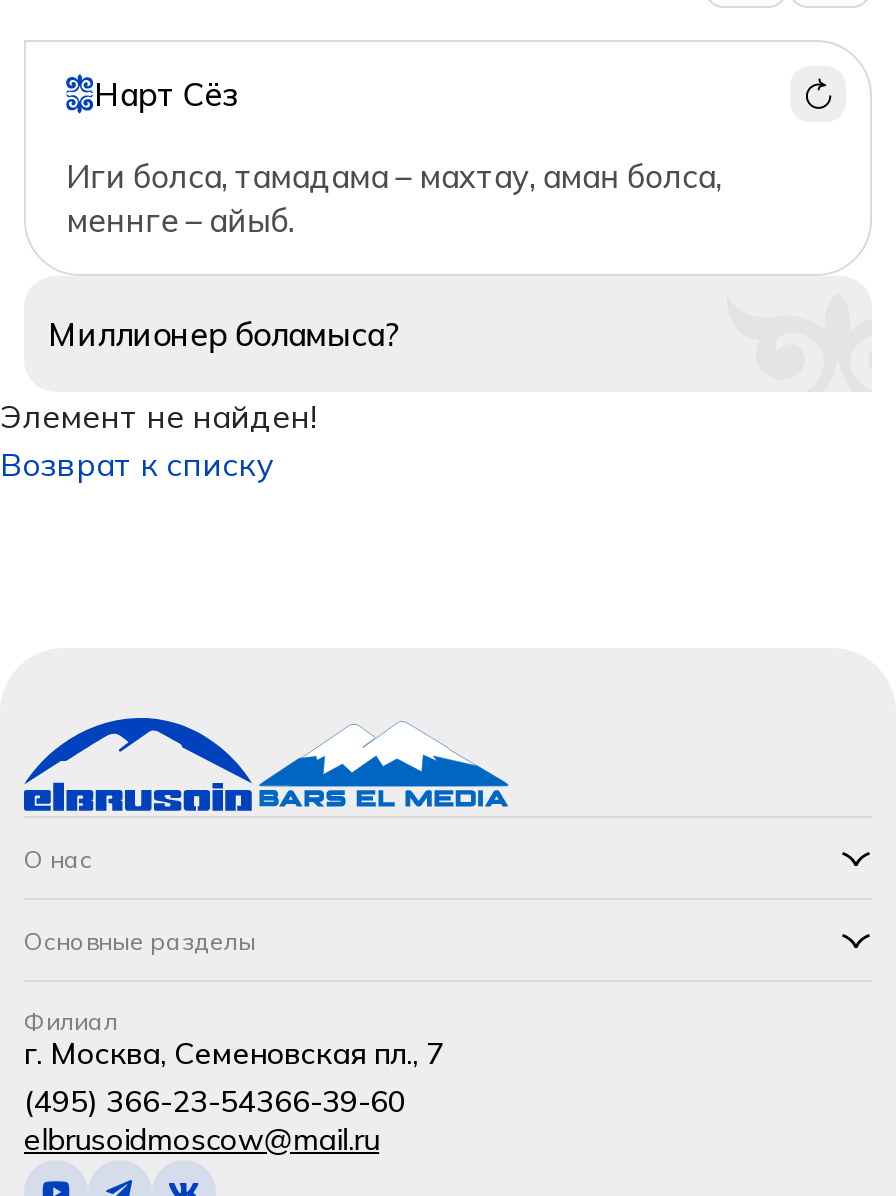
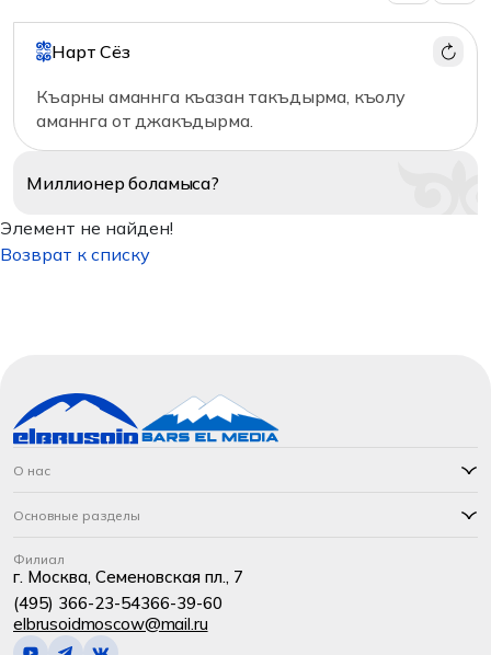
- Иги болса, тамадама – махтау, аман болса,
- меннге – айыб.
+ Къарны аманнга къазан такъдырма, къолу
+ аманнга от джакъдырма.
